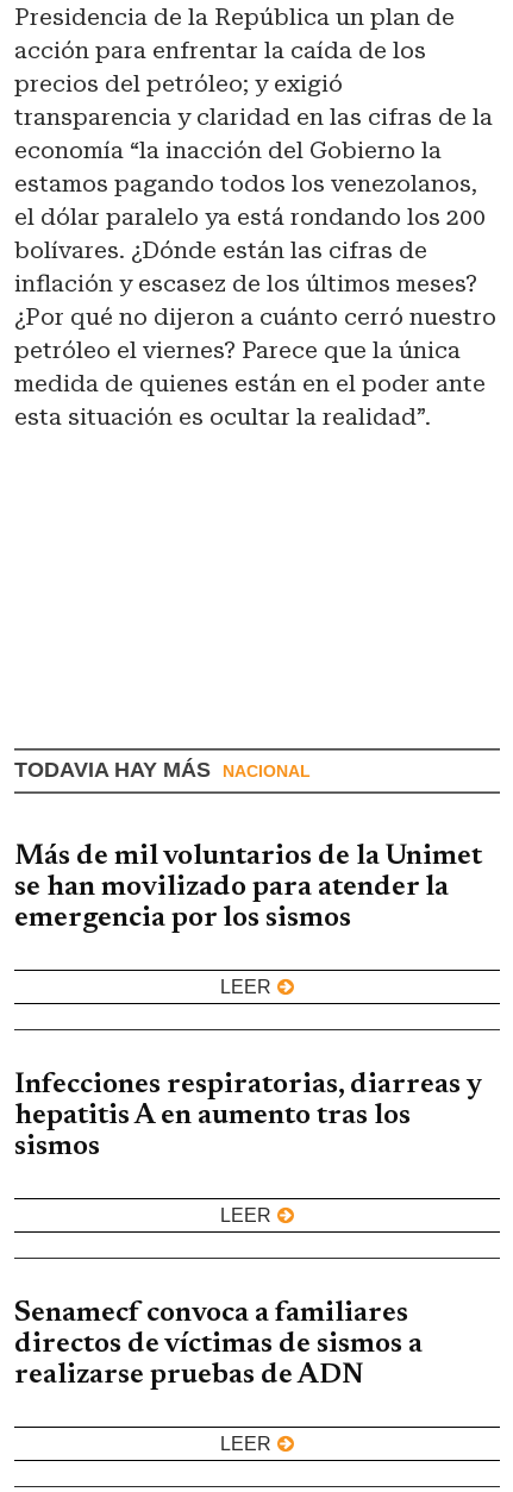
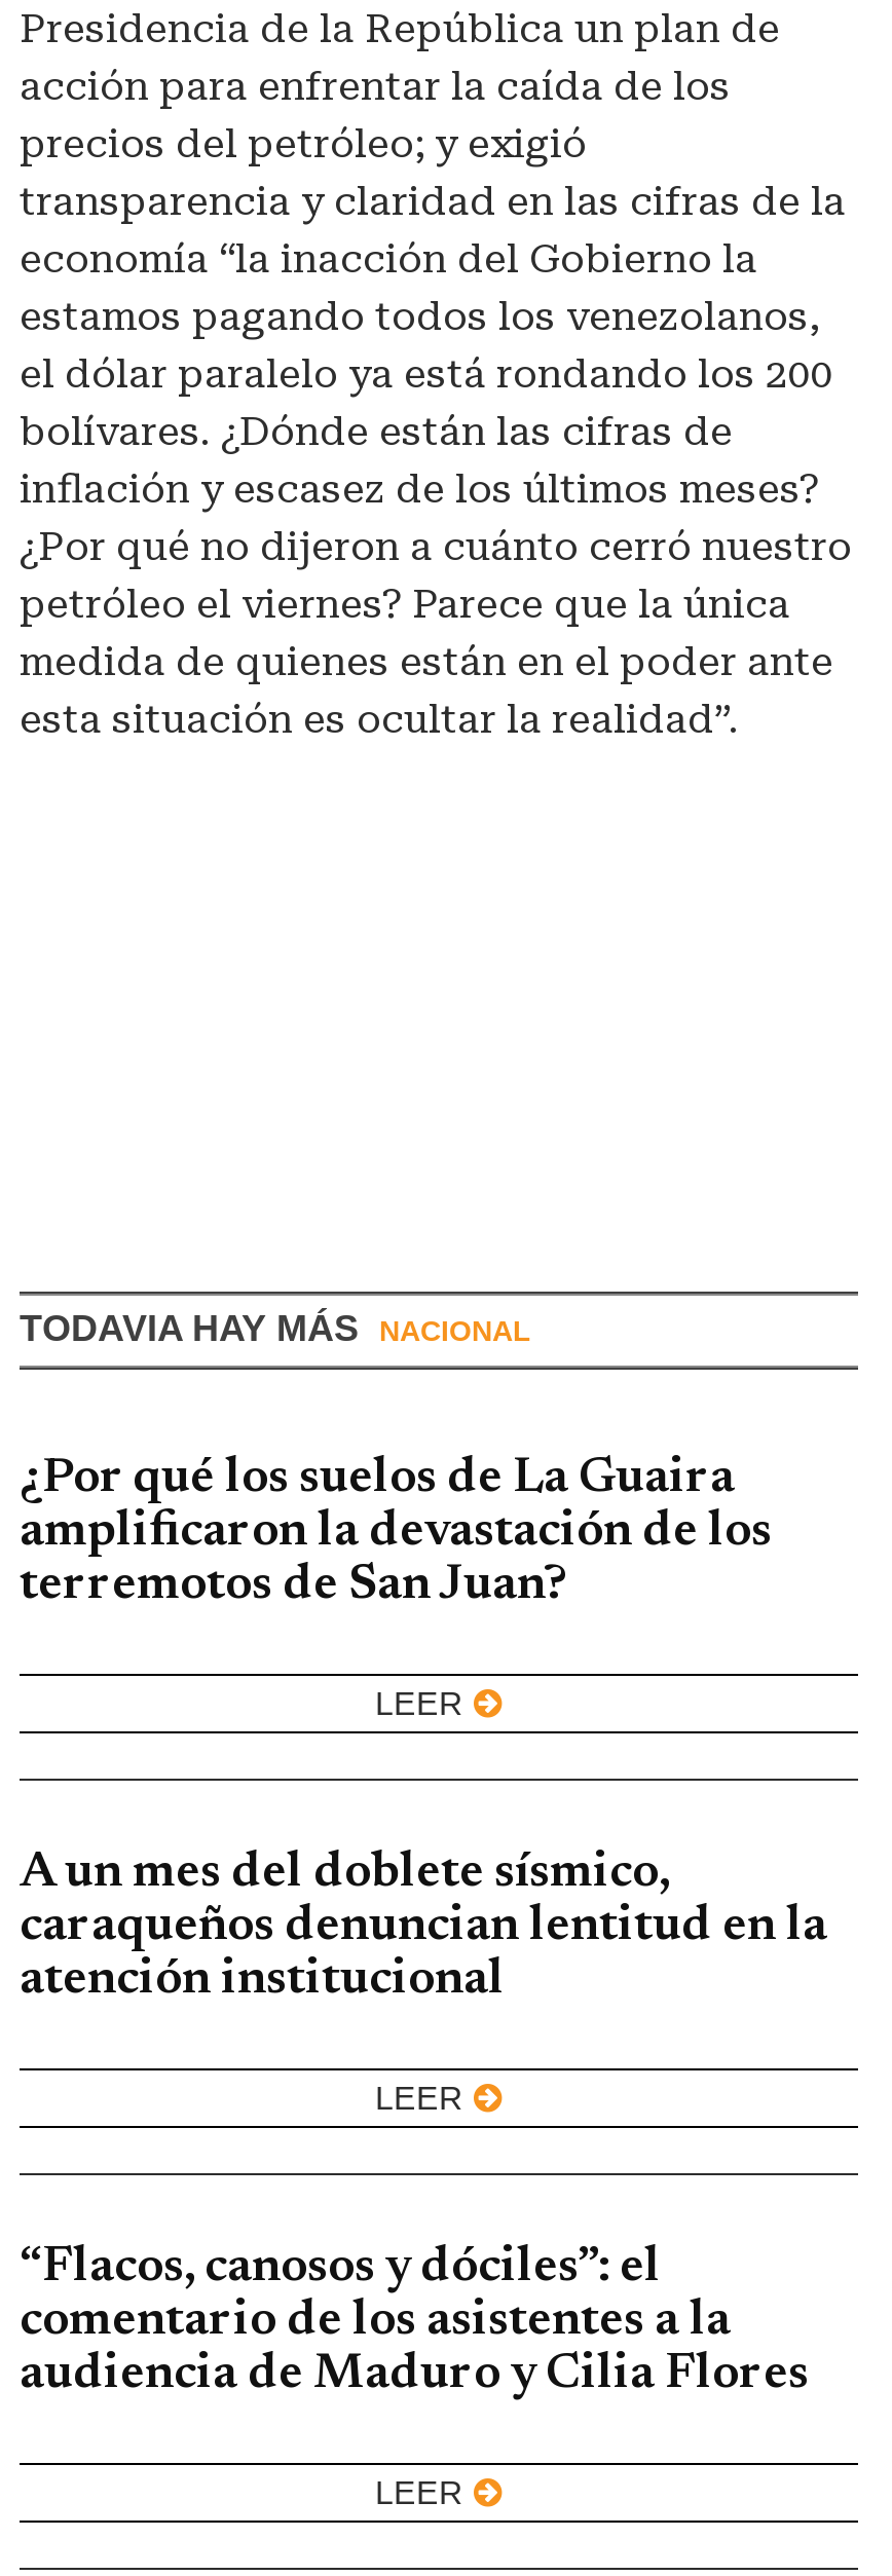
- Más de mil voluntarios de la Unimet
- se han movilizado para atender la
- emergencia por los sismos
+ ¿Por qué los suelos de La Guaira
+ amplificaron la devastación de los
+ terremotos de San Juan?

- Infecciones respiratorias, diarreas y
- hepatitis A en aumento tras los
- sismos
+ A un mes del doblete sísmico,
+ caraqueños denuncian lentitud en la
+ atención institucional

- Senamecf convoca a familiares
- directos de víctimas de sismos a
- realizarse pruebas de ADN
+ “Flacos, canosos y dóciles”: el
+ comentario de los asistentes a la
+ audiencia de Maduro y Cilia Flores
